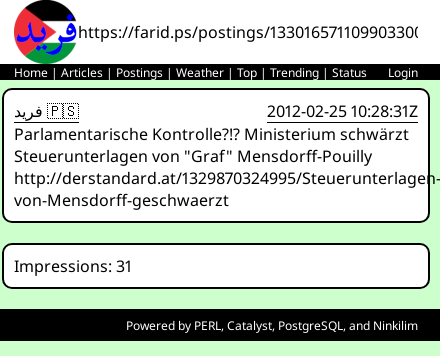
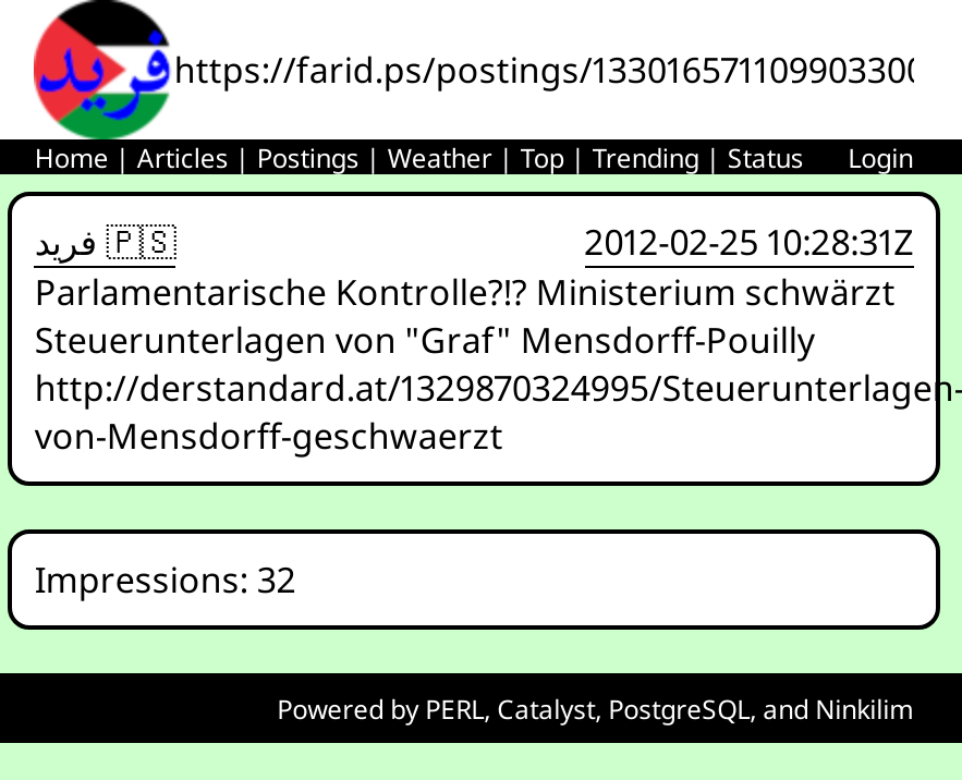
- Impressions: 31
+ Impressions: 32
